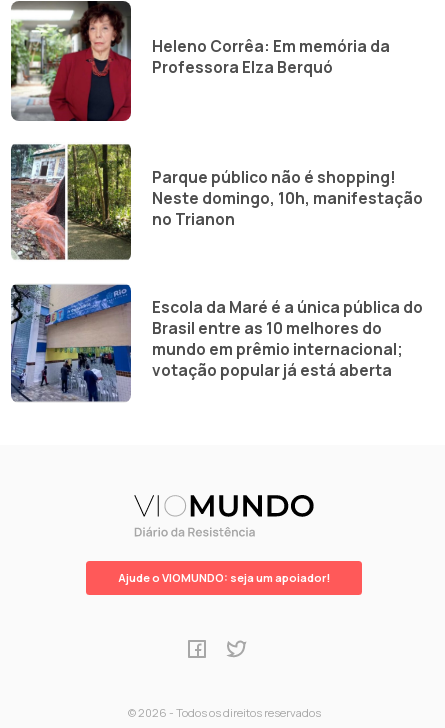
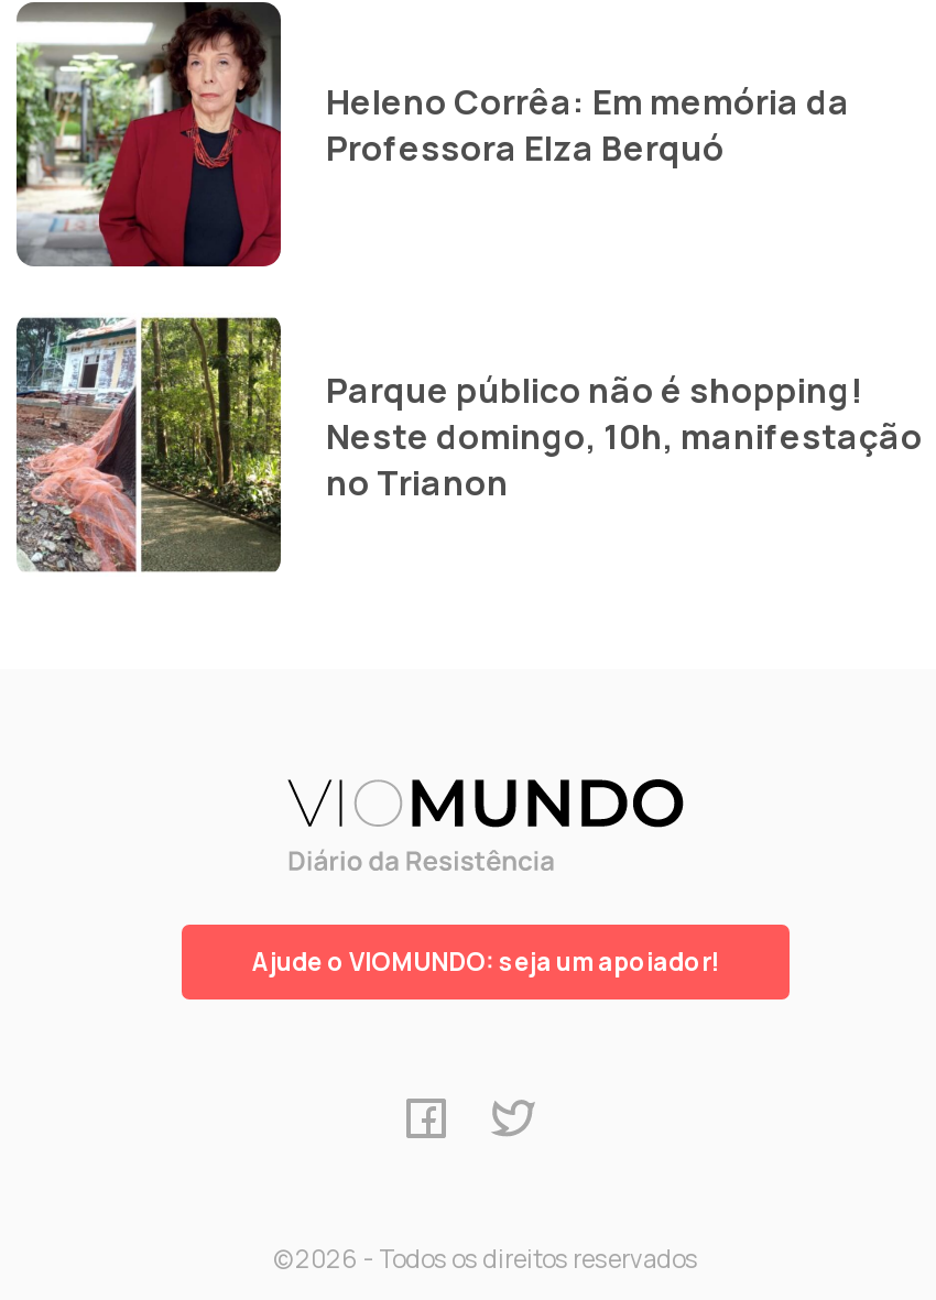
- [image]
- Escola da Maré é a única pública do
- Brasil entre as 10 melhores do
- mundo em prêmio internacional;
- votação popular já está aberta
